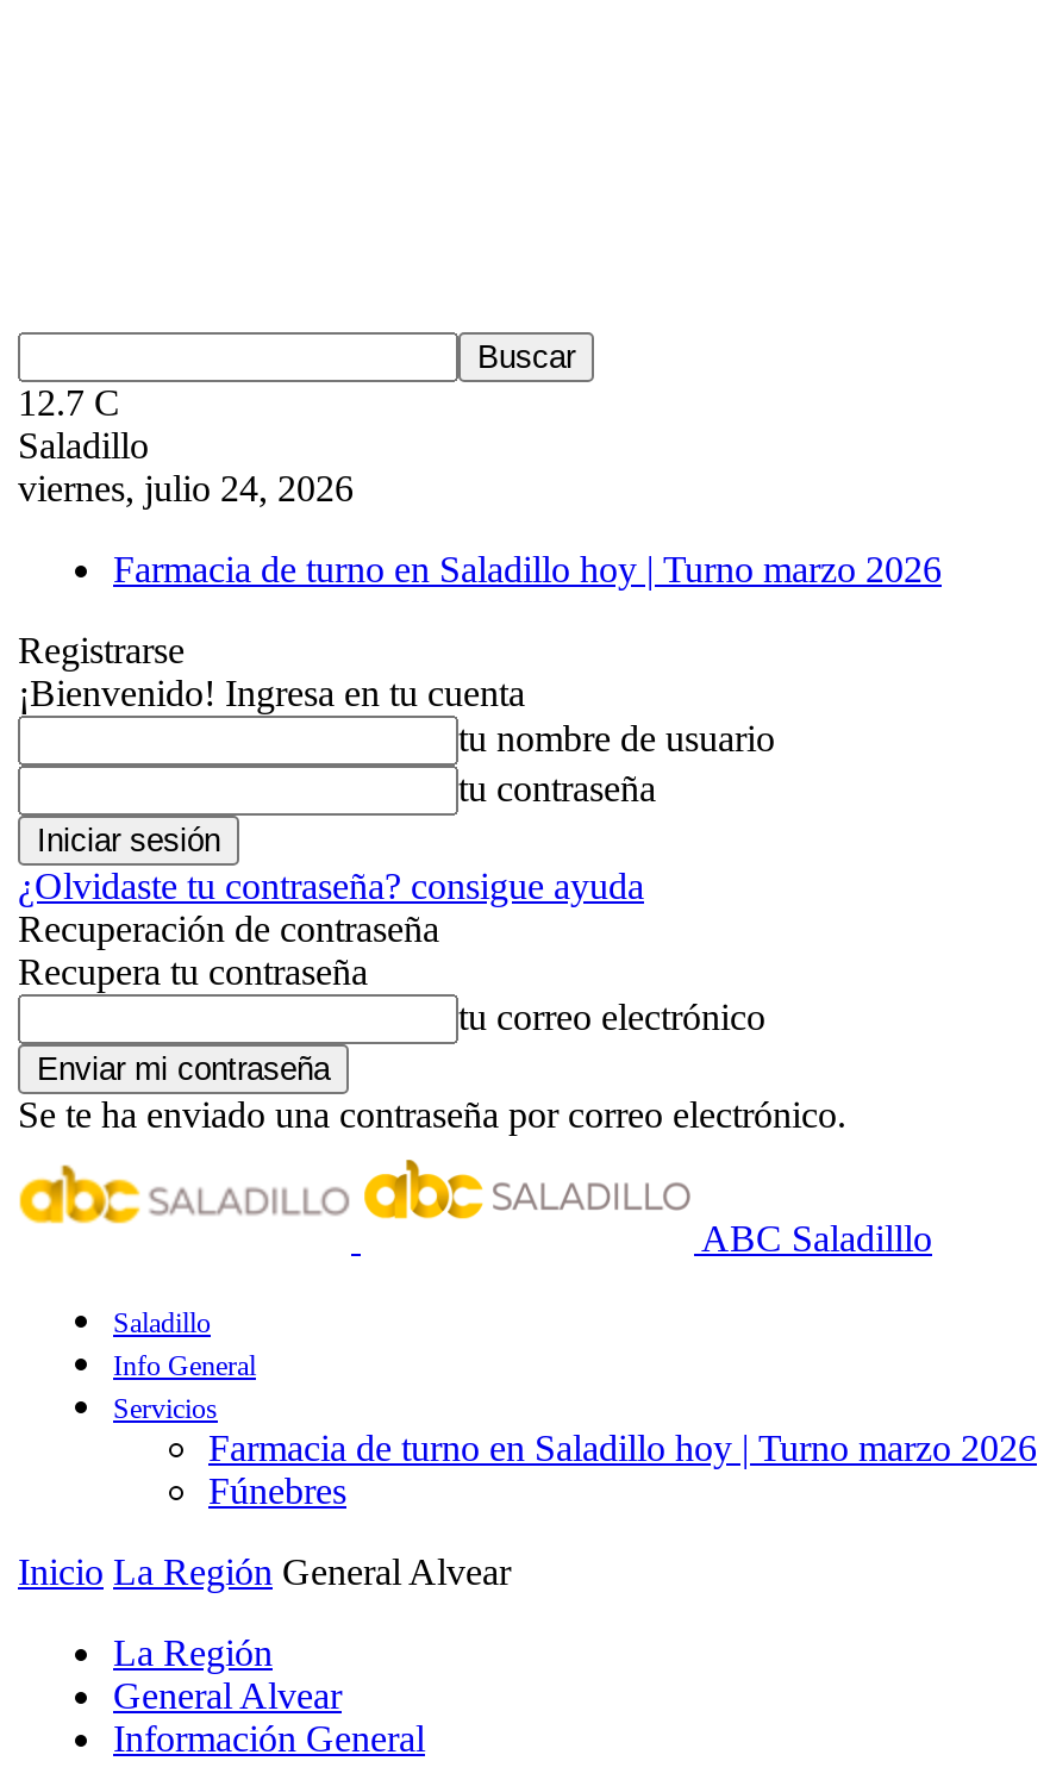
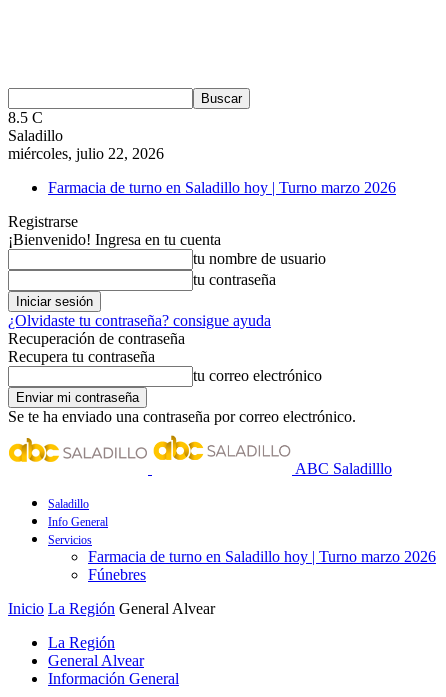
- 12.7 C
+ 8.5 C

- viernes, julio 24, 2026
+ miércoles, julio 22, 2026
